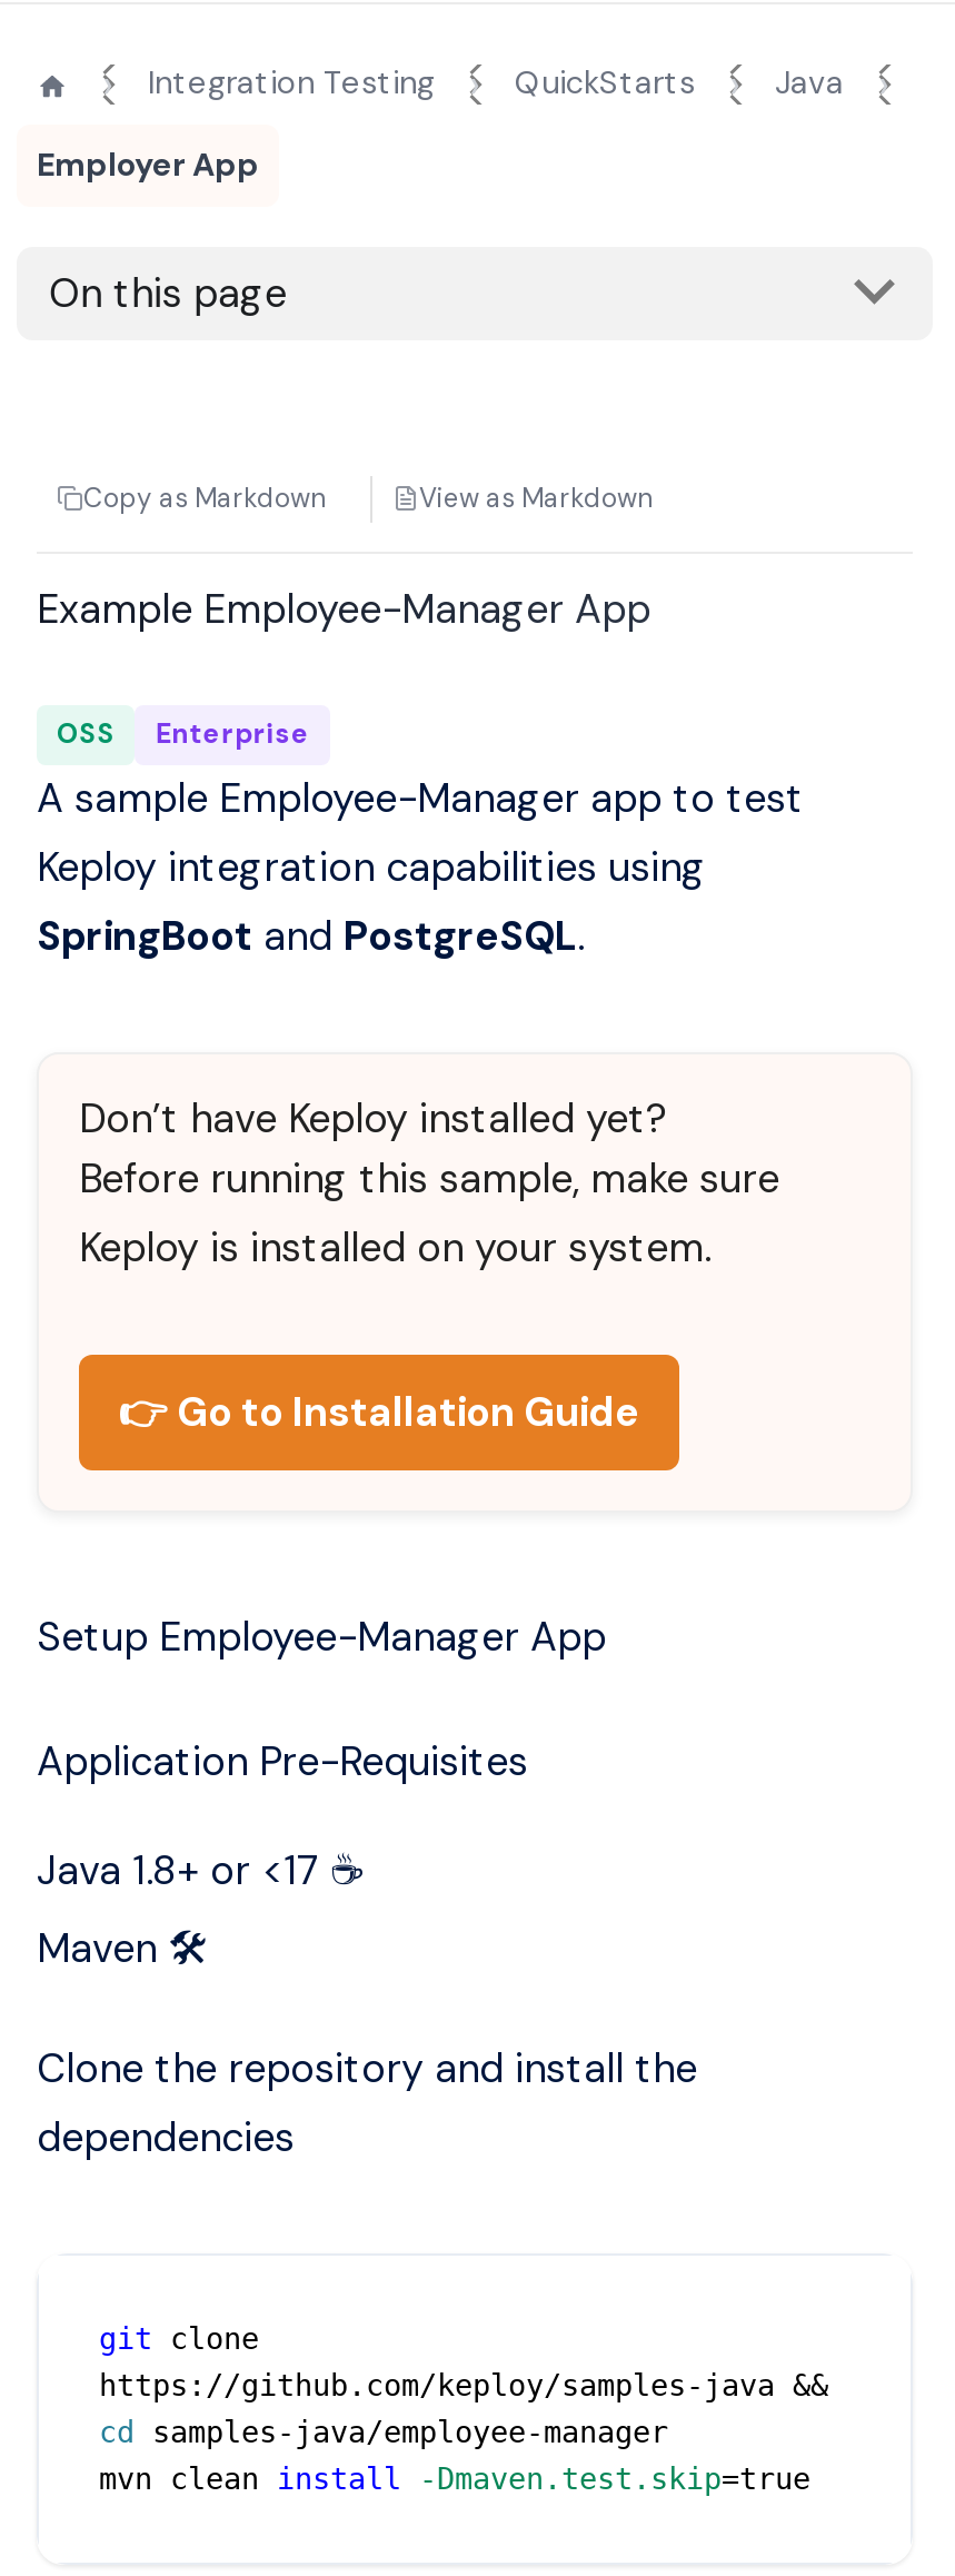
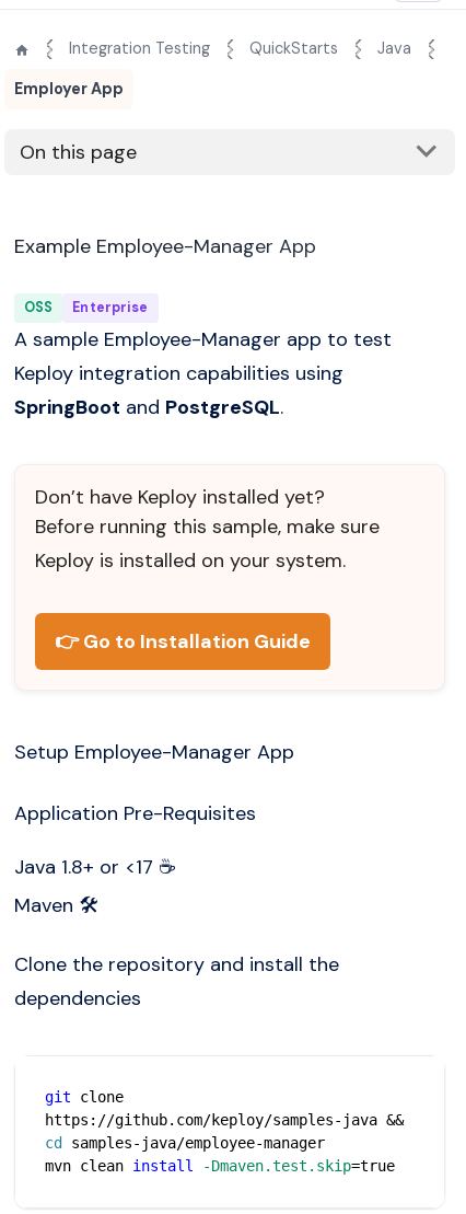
- Copy as Markdown
- View as Markdown
